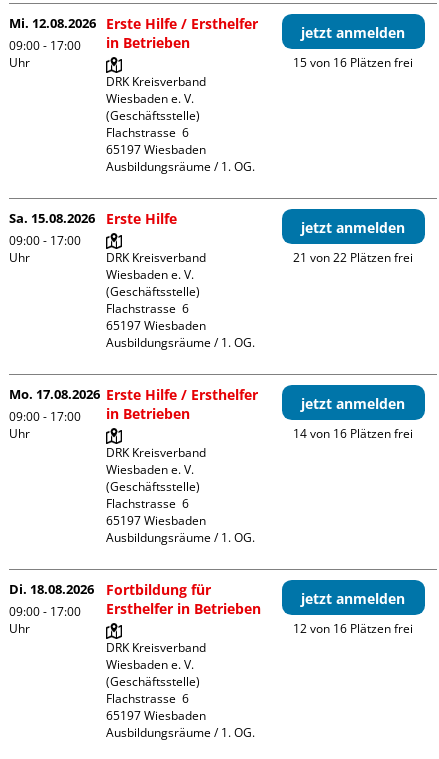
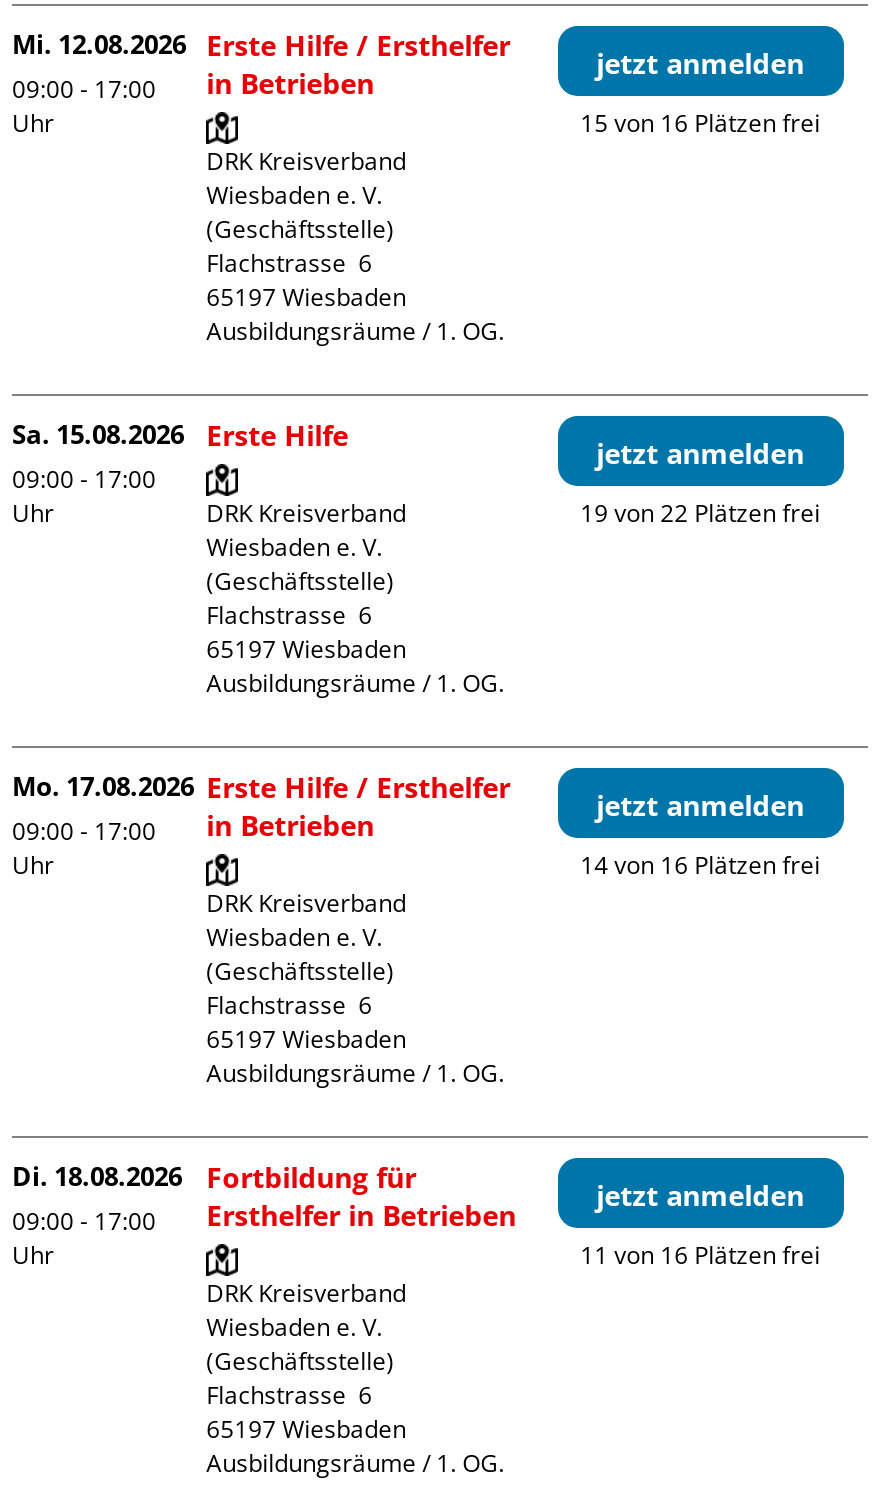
- 21 von 22 Plätzen frei
+ 19 von 22 Plätzen frei

- 12 von 16 Plätzen frei
+ 11 von 16 Plätzen frei
